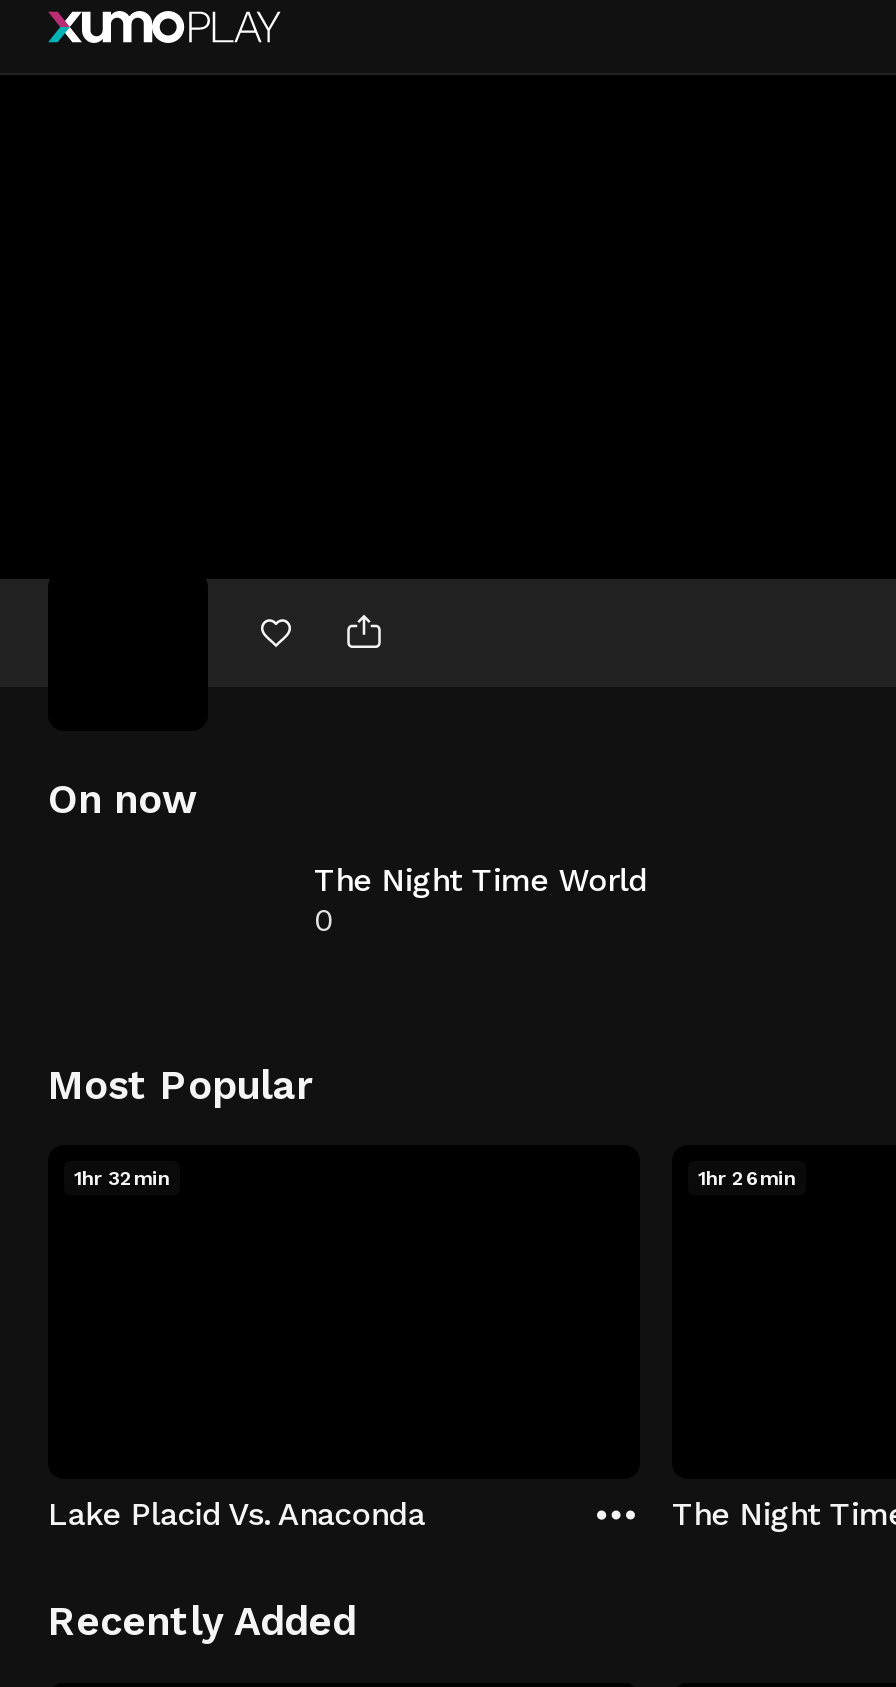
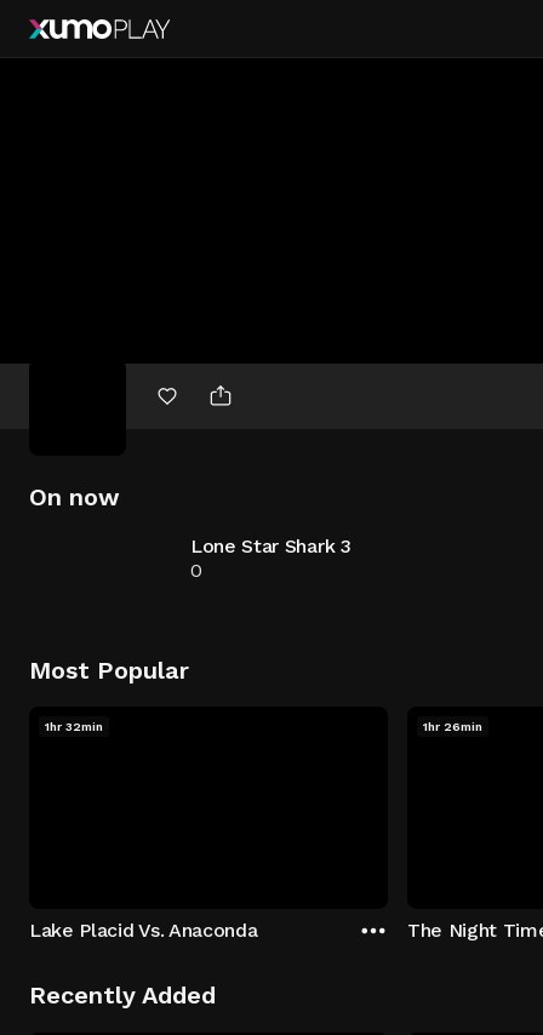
- The Night Time World
+ Lone Star Shark 3
